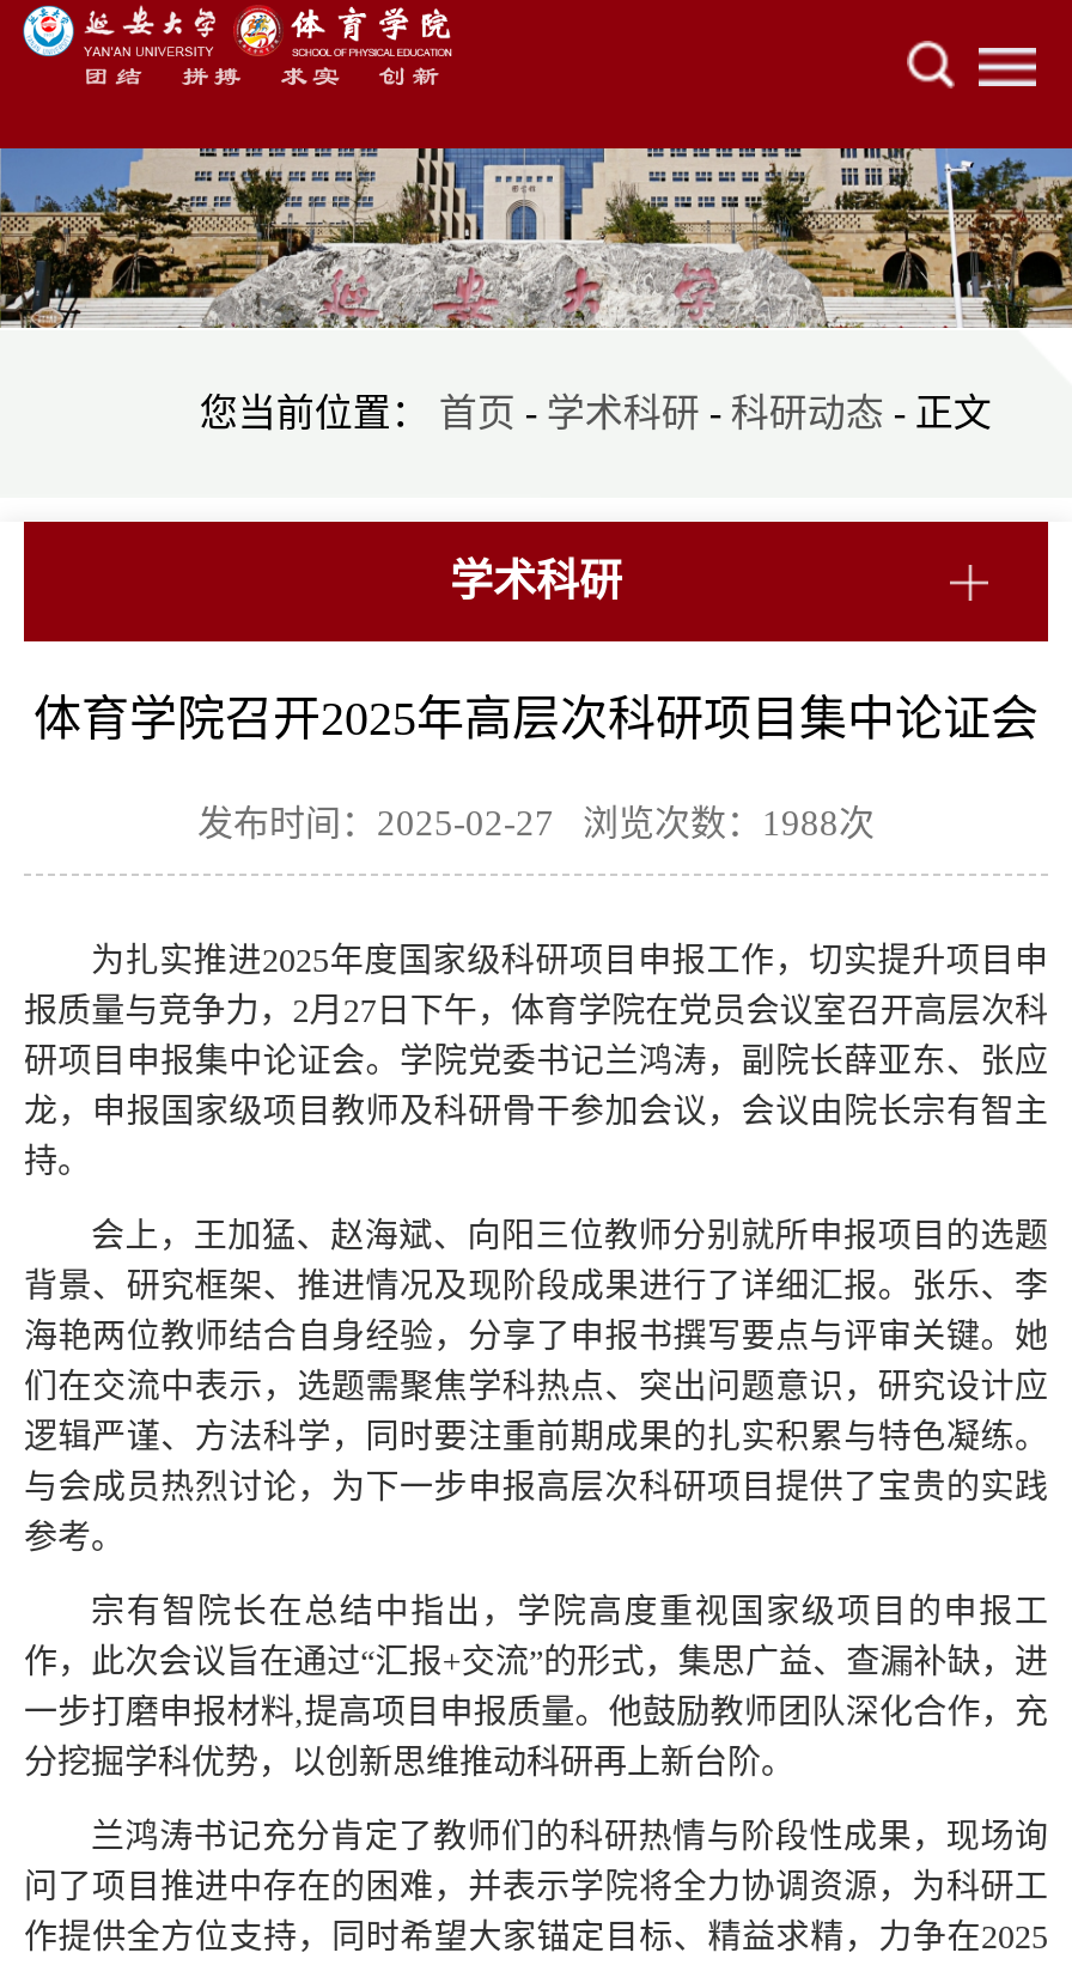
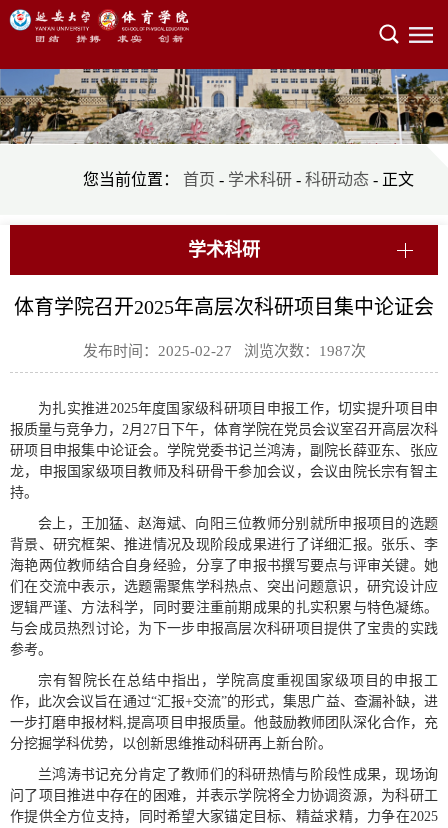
- 发布时间：2025-02-27 浏览次数：1988次
+ 发布时间：2025-02-27 浏览次数：1987次
